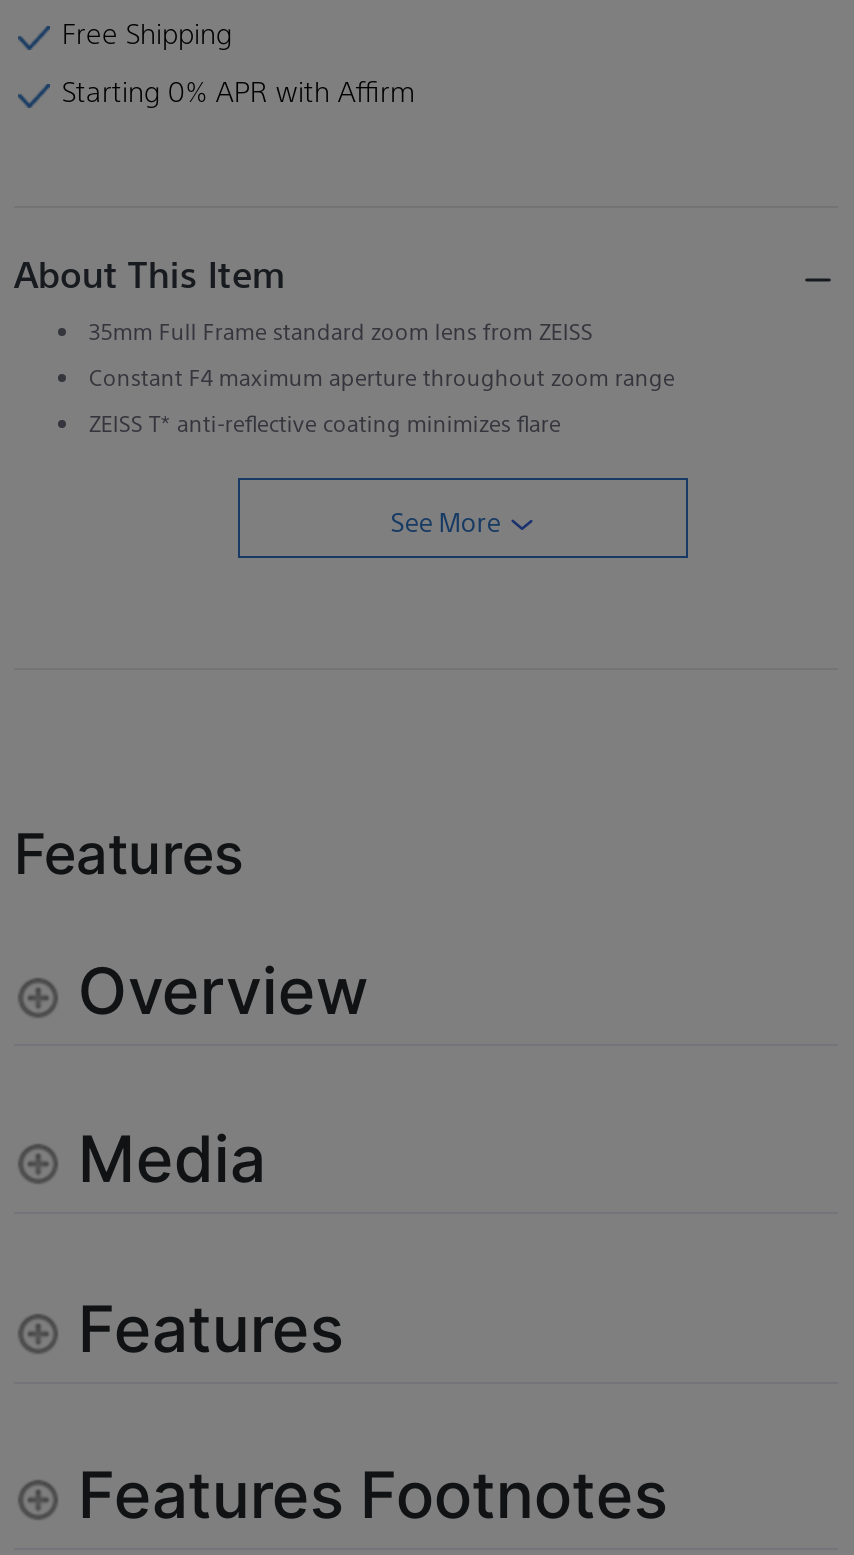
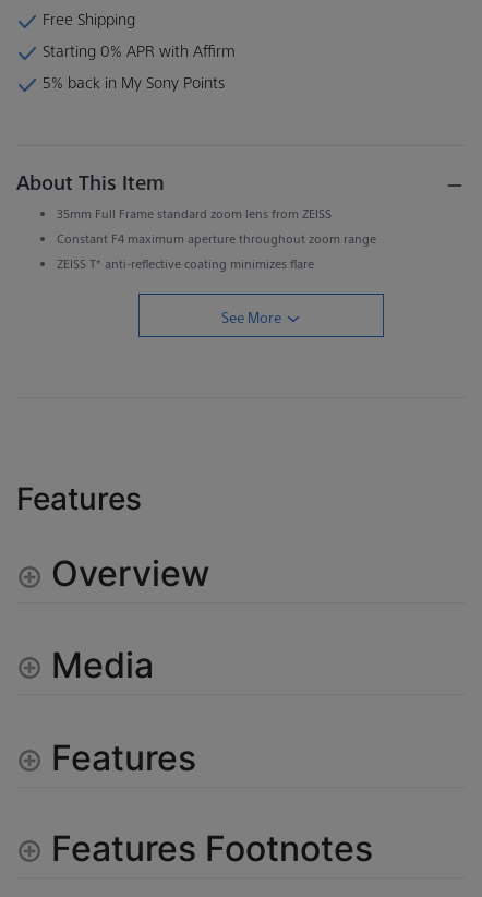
+ 5% back in My Sony Points
